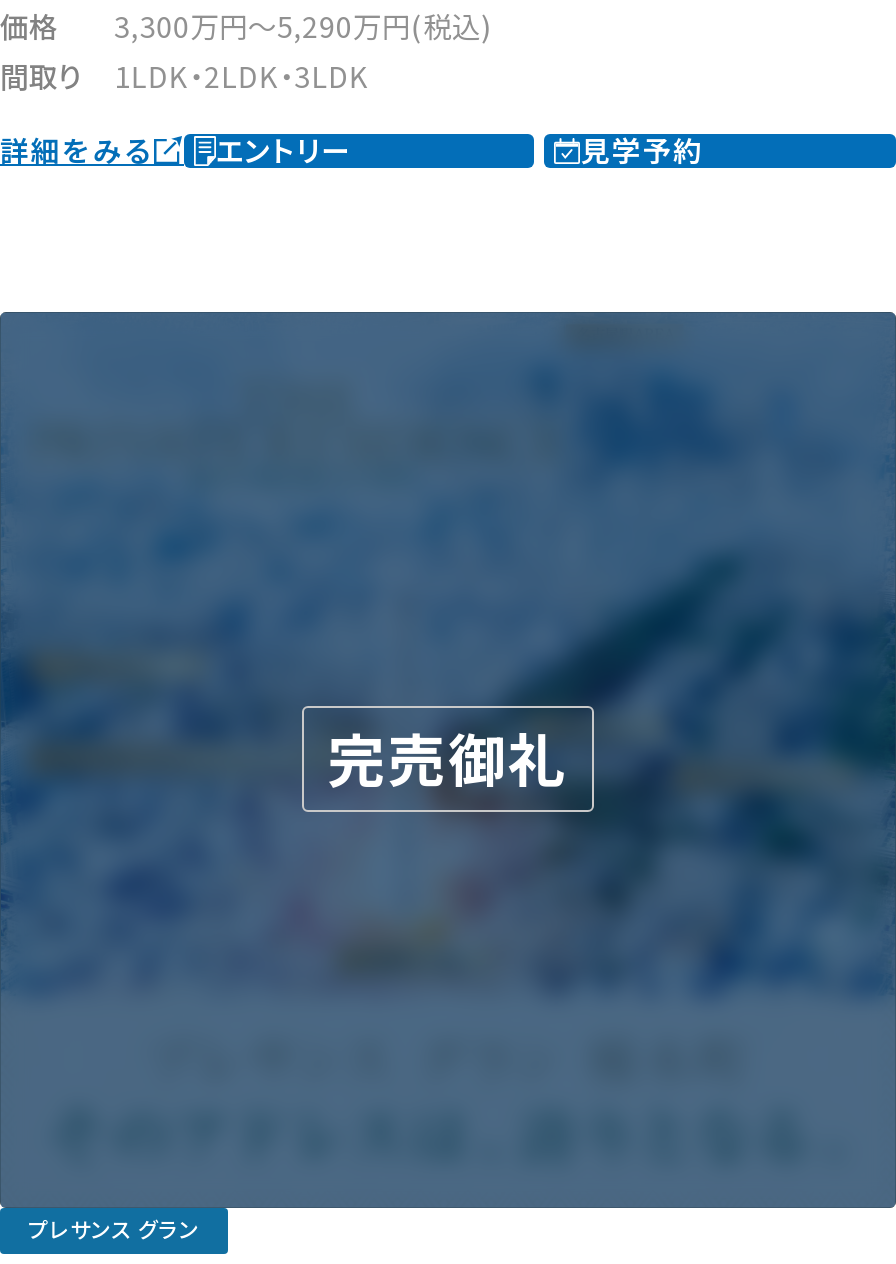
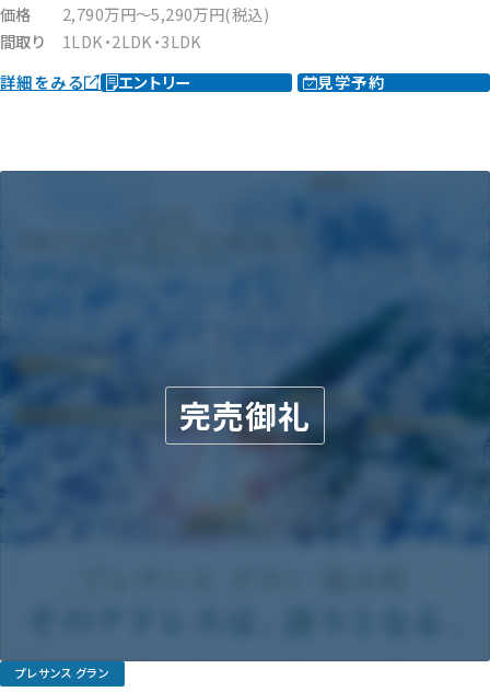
- 3,300万円～5,290万円(税込)
+ 2,790万円～5,290万円(税込)
